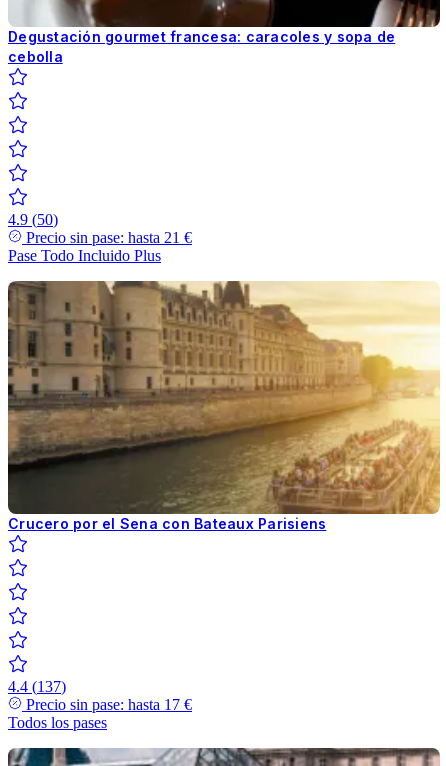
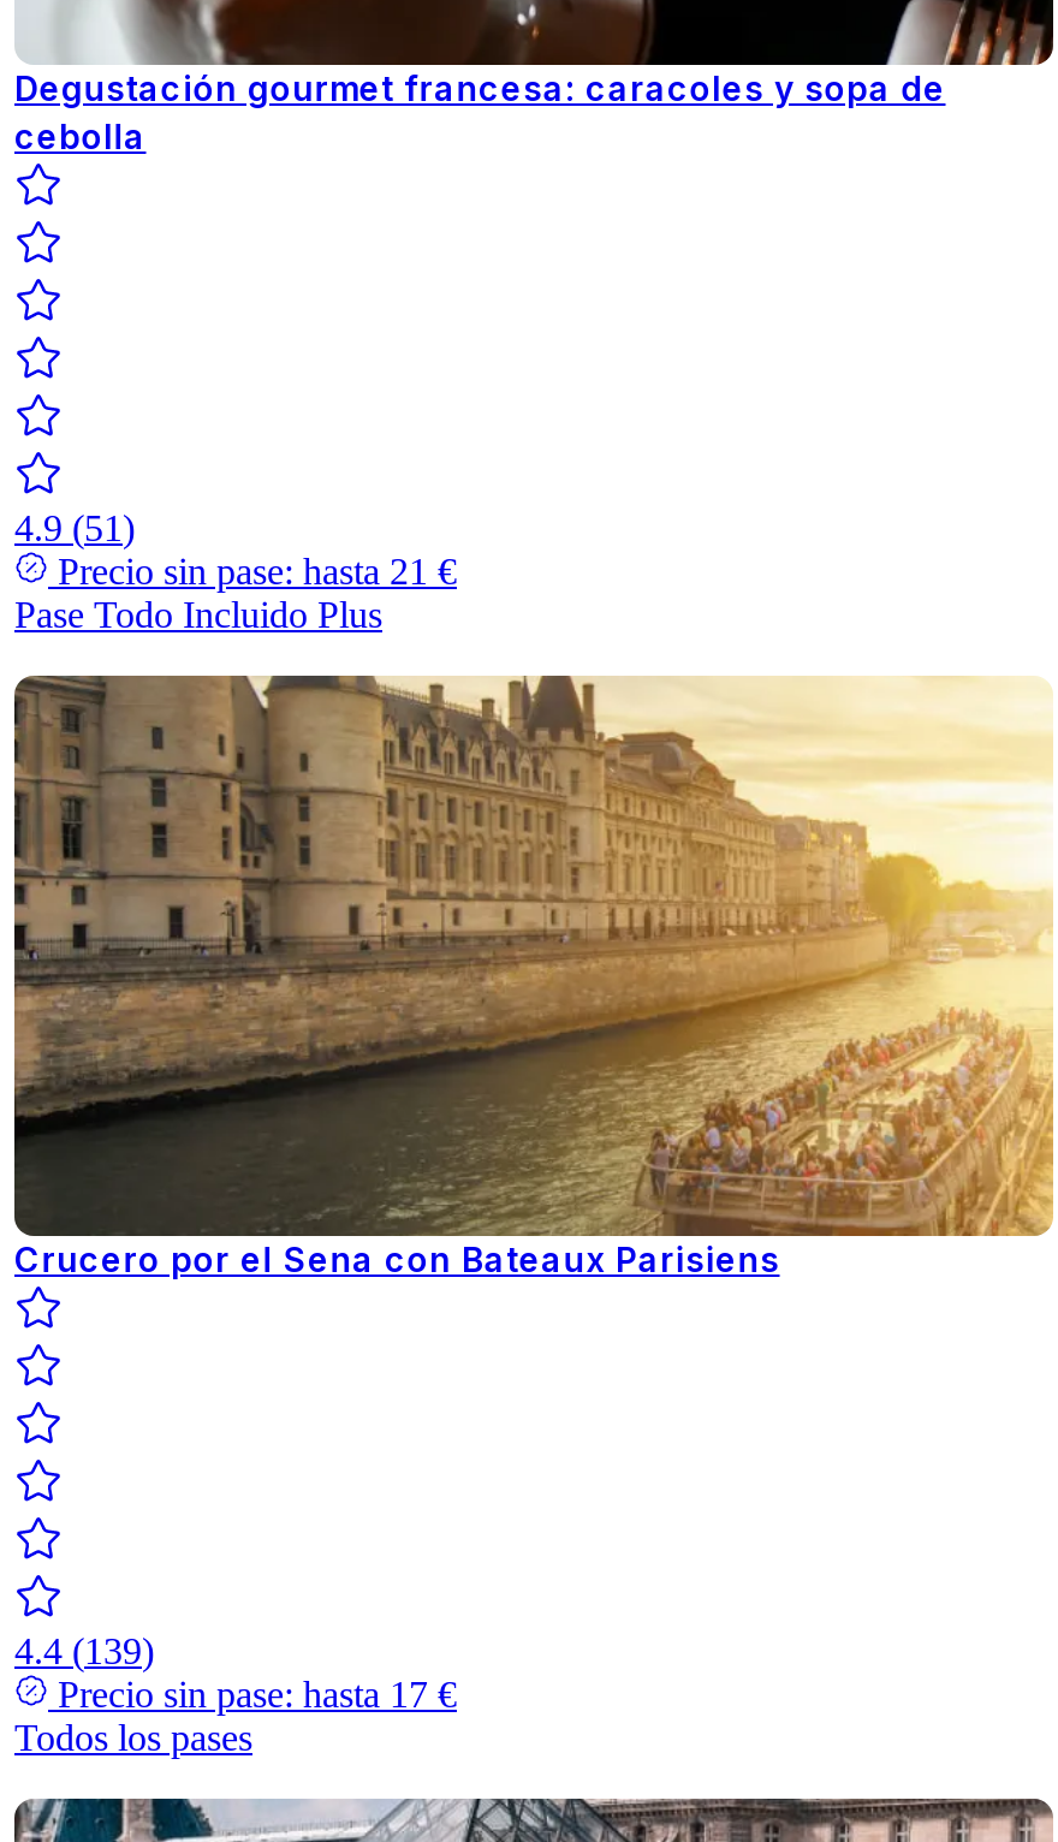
- 4.9 (50)
+ 4.9 (51)

- 4.4 (137)
+ 4.4 (139)
